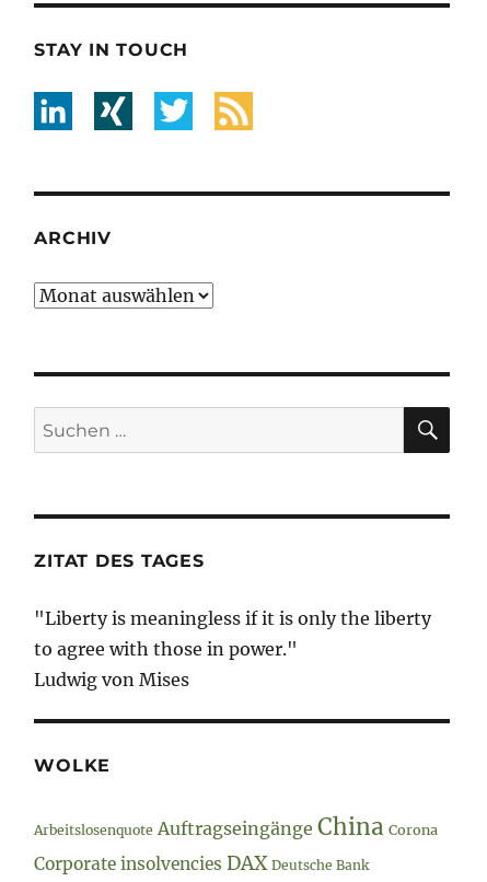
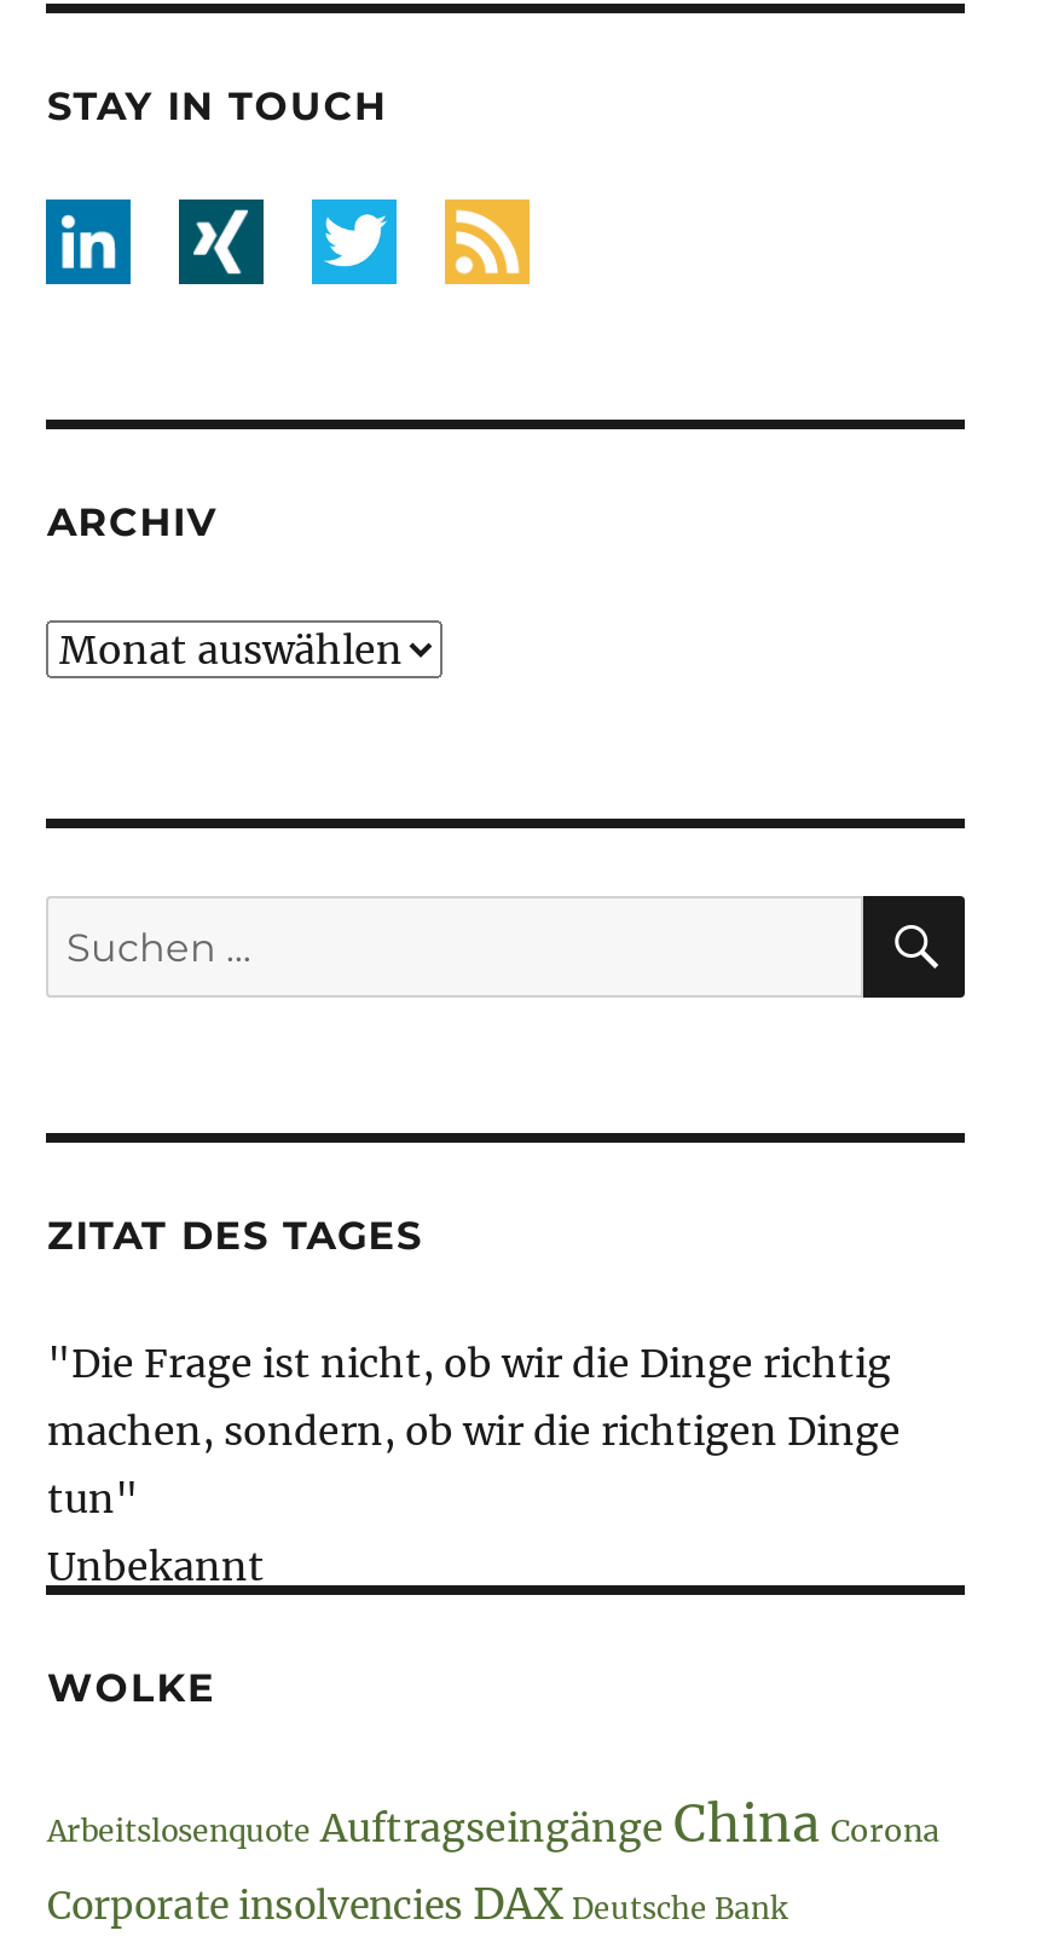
- "Liberty is meaningless if it is only the liberty
- to agree with those in power."
- Ludwig von Mises
+ "Die Frage ist nicht, ob wir die Dinge richtig
+ machen, sondern, ob wir die richtigen Dinge
+ tun"
+ Unbekannt
